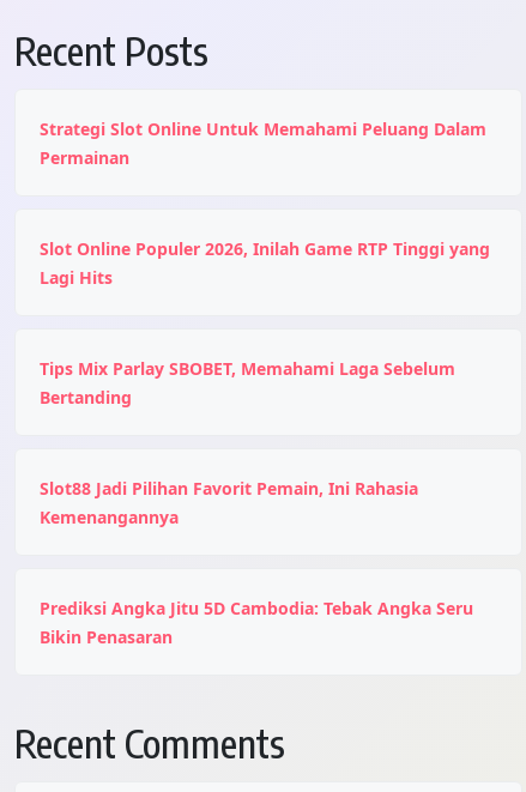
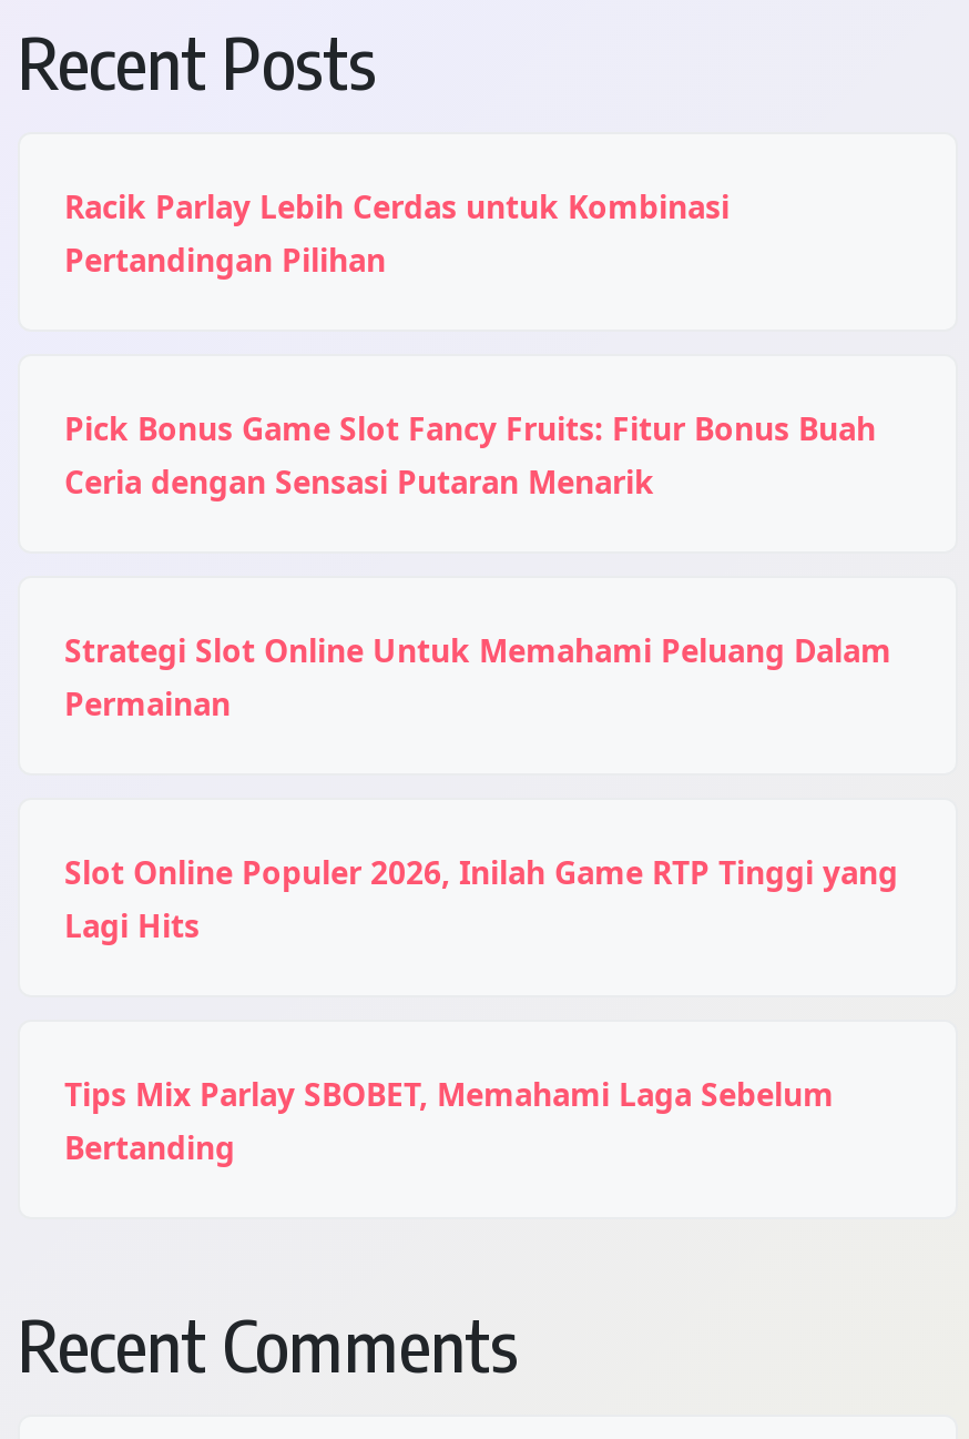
+ Racik Parlay Lebih Cerdas untuk Kombinasi
+ Pertandingan Pilihan

+ Pick Bonus Game Slot Fancy Fruits: Fitur Bonus Buah
+ Ceria dengan Sensasi Putaran Menarik

moved down: Strategi Slot Online Untuk Memahami Peluang Dalam | Permainan | Slot Online Populer 2026, Inilah Game RTP Tinggi yang | Lagi Hits | Tips Mix Parlay SBOBET, Memahami Laga Sebelum | Bertanding

- Slot88 Jadi Pilihan Favorit Pemain, Ini Rahasia
- Kemenangannya

- Prediksi Angka Jitu 5D Cambodia: Tebak Angka Seru
- Bikin Penasaran
